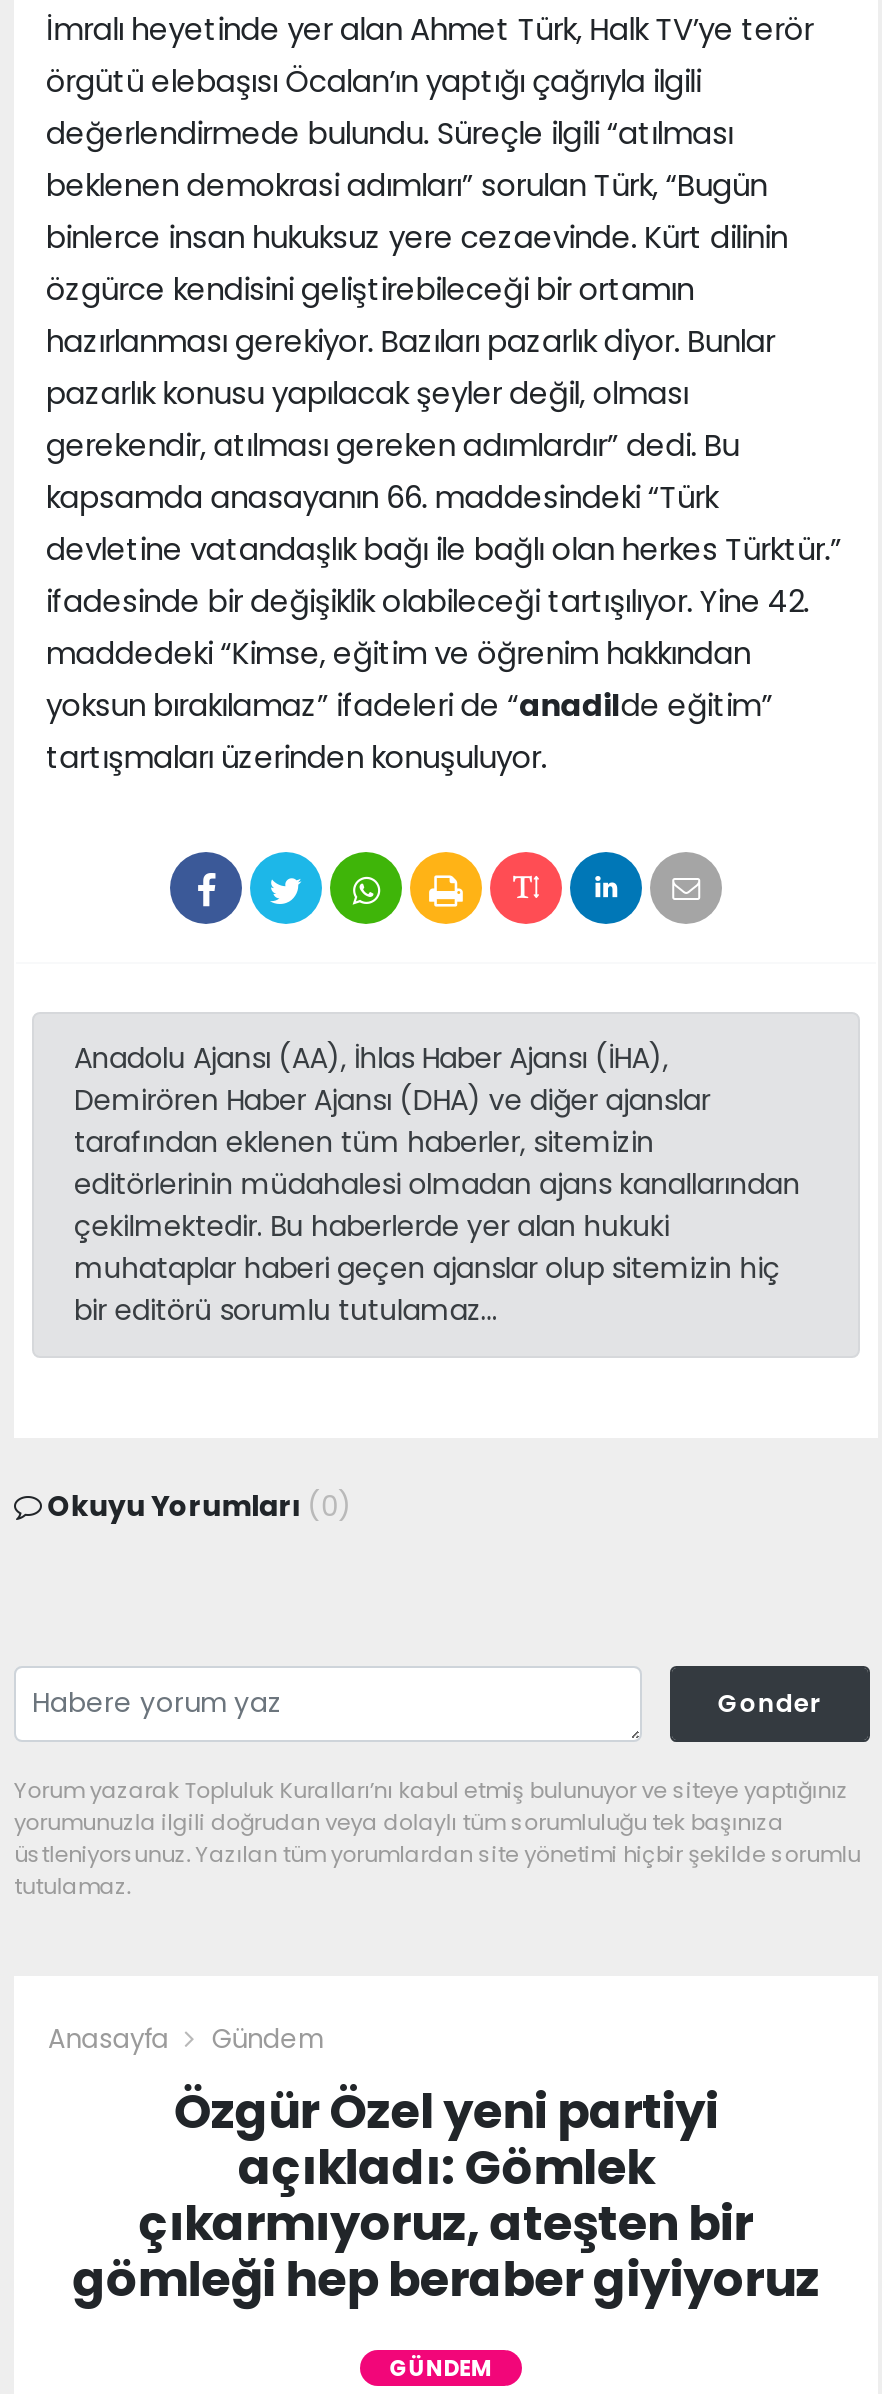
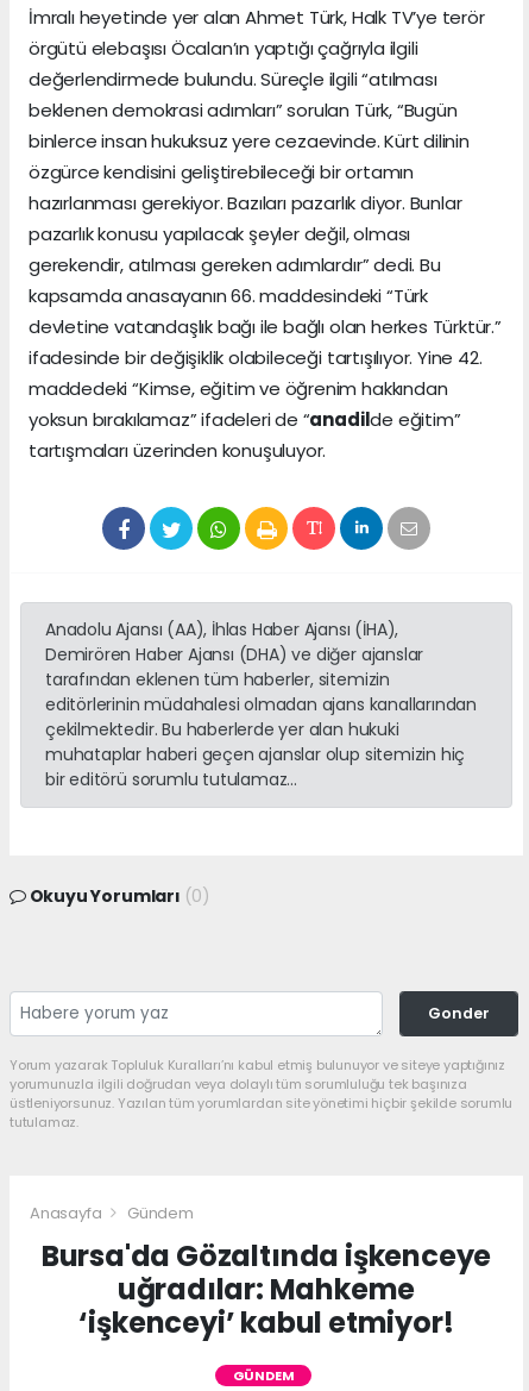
- Özgür Özel yeni partiyi
- açıkladı: Gömlek
- çıkarmıyoruz, ateşten bir
- gömleği hep beraber giyiyoruz
+ Bursa'da Gözaltında işkenceye
+ uğradılar: Mahkeme
+ ‘işkenceyi’ kabul etmiyor!
